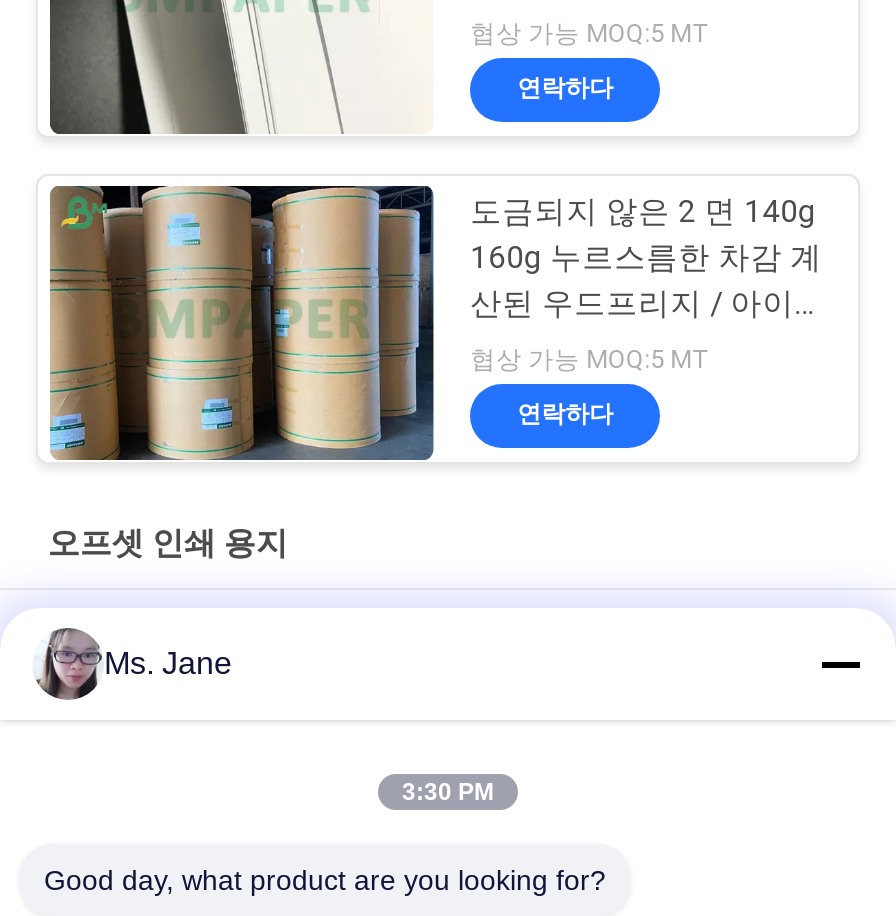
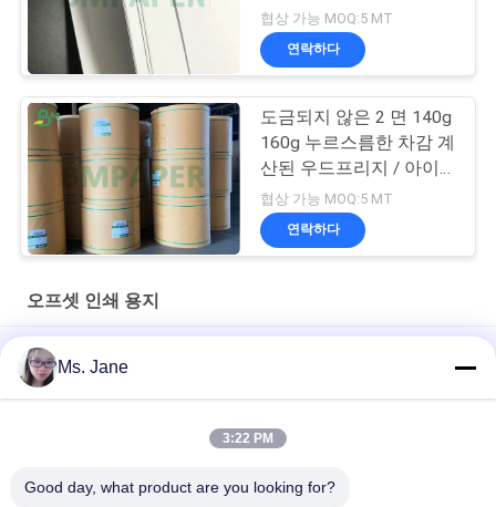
- 3:30 PM
+ 3:22 PM
